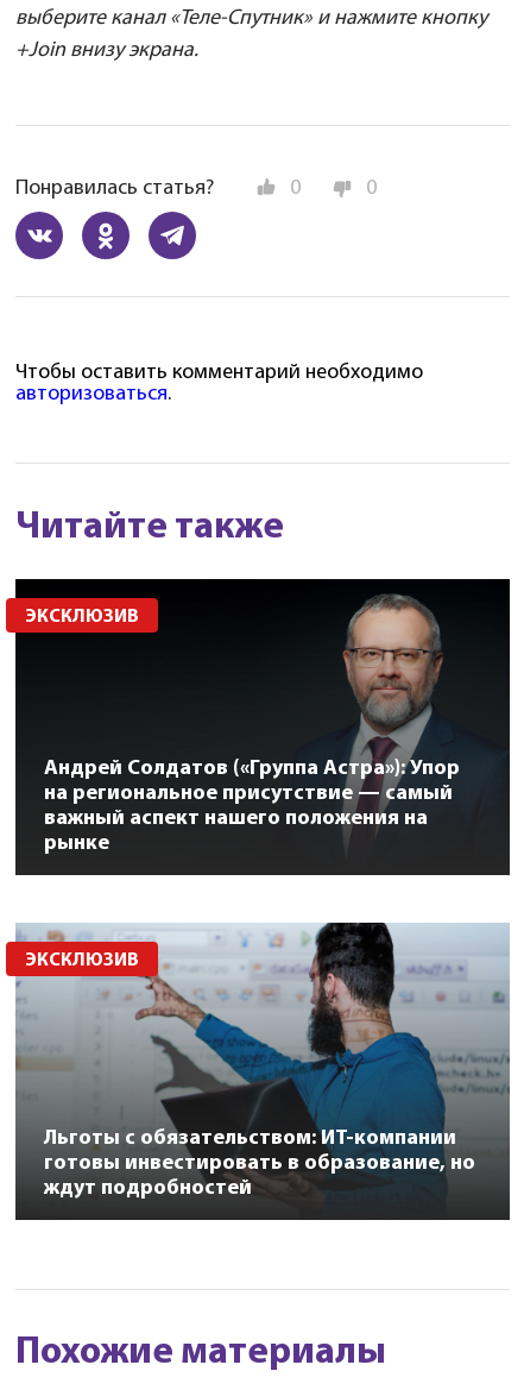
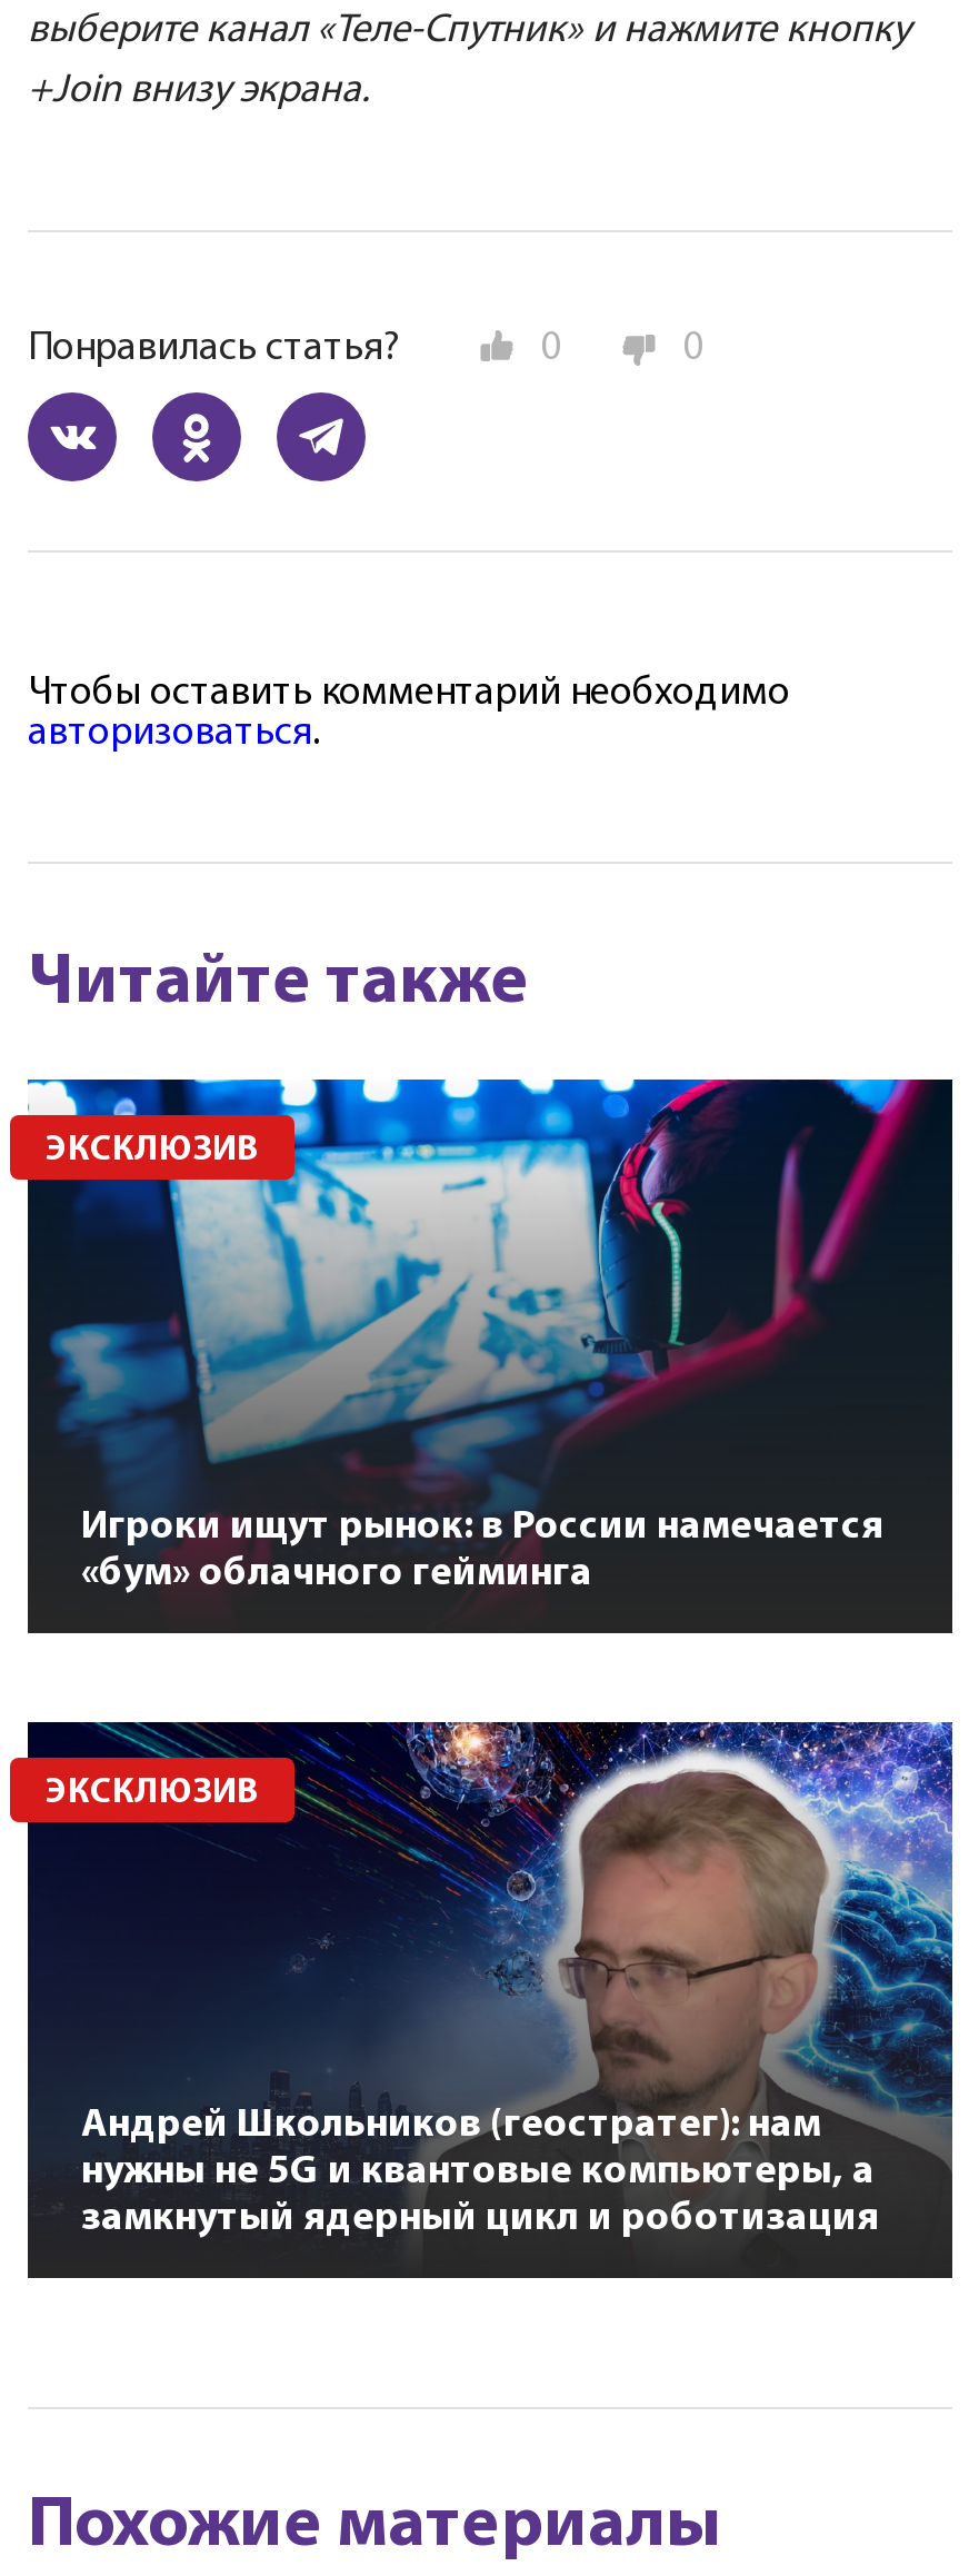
- [image]
+ [image]

- Андрей Солдатов («Группа Астра»): Упор
- на региональное присутствие — самый
- важный аспект нашего положения на
- рынке
+ Игроки ищут рынок: в России намечается
+ «бум» облачного гейминга

- [image]
- Льготы с обязательством: ИТ-компании
- готовы инвестировать в образование, но
- ждут подробностей
+ [image]
+ Андрей Школьников (геостратег): нам
+ нужны не 5G и квантовые компьютеры, а
+ замкнутый ядерный цикл и роботизация
